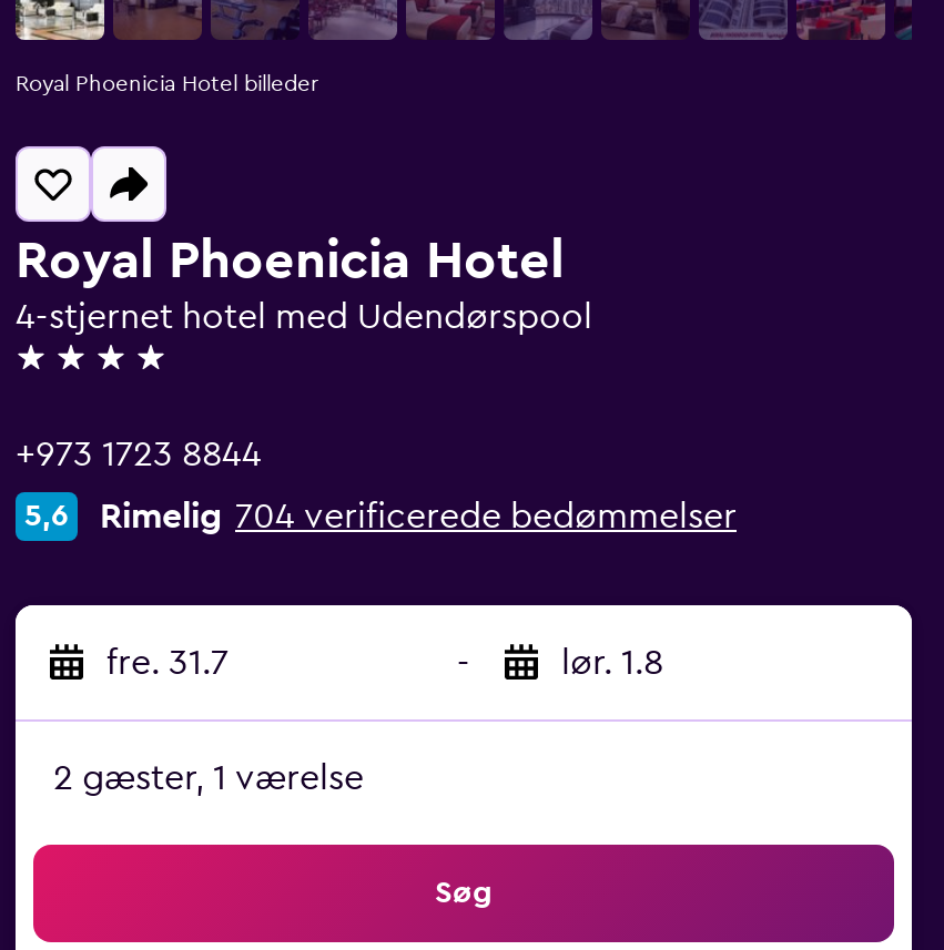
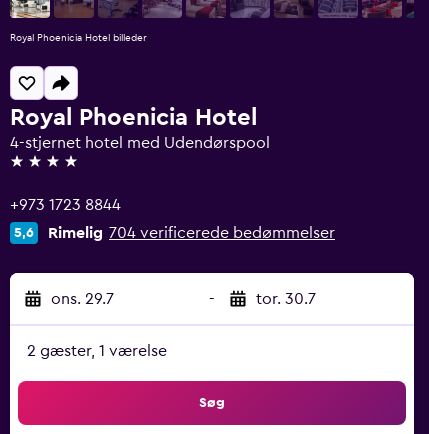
- fre. 31.7
+ ons. 29.7

- lør. 1.8
+ tor. 30.7
